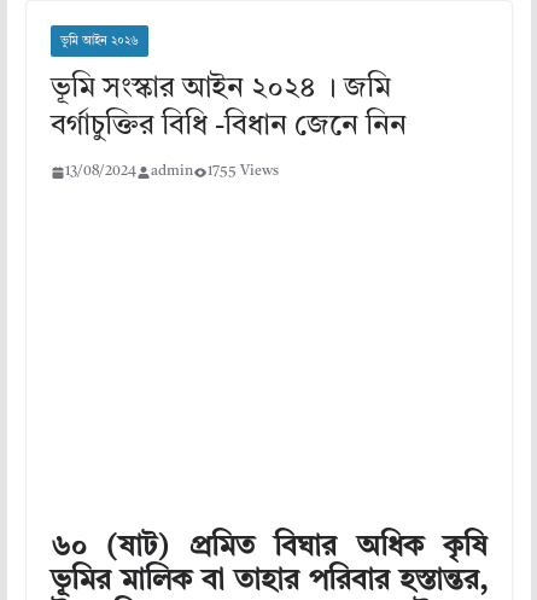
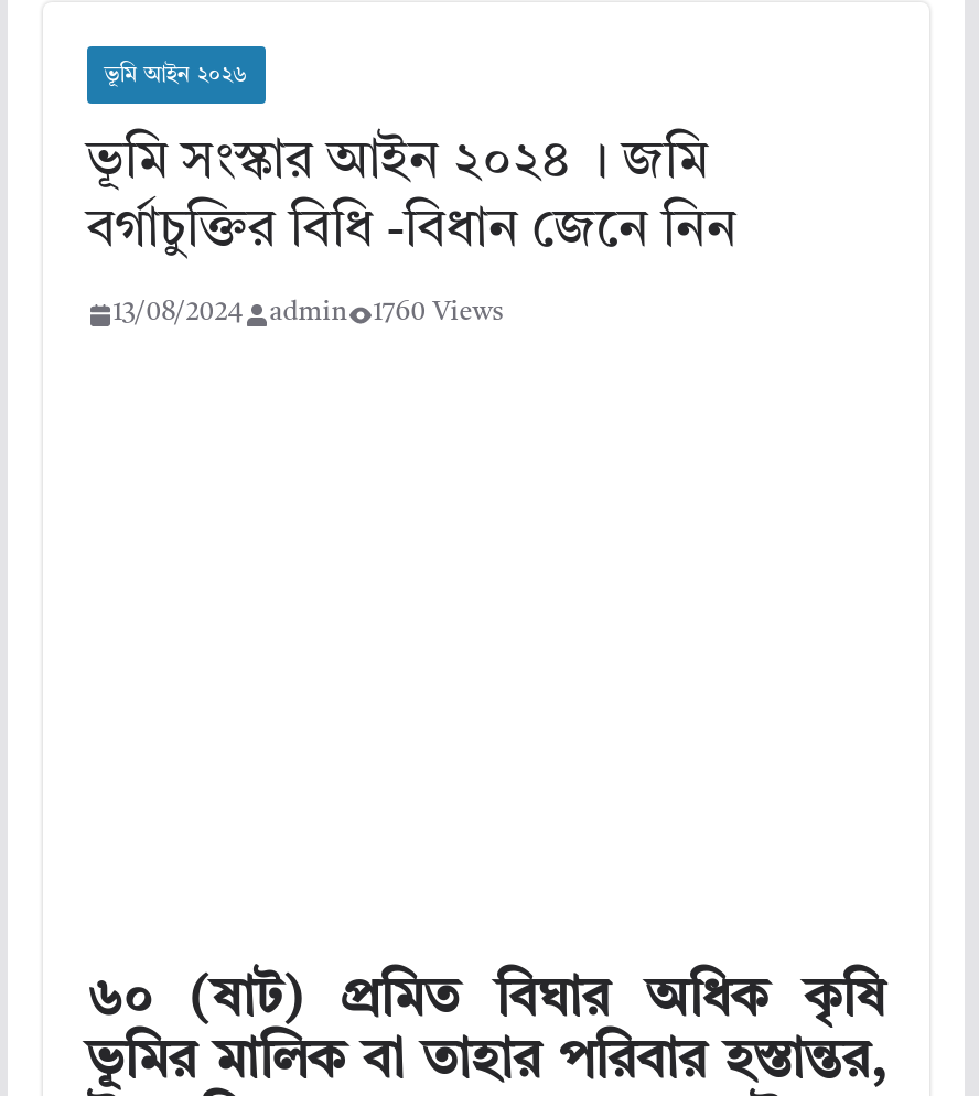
- 13/08/2024 admin 1755 Views
+ 13/08/2024 admin 1760 Views
